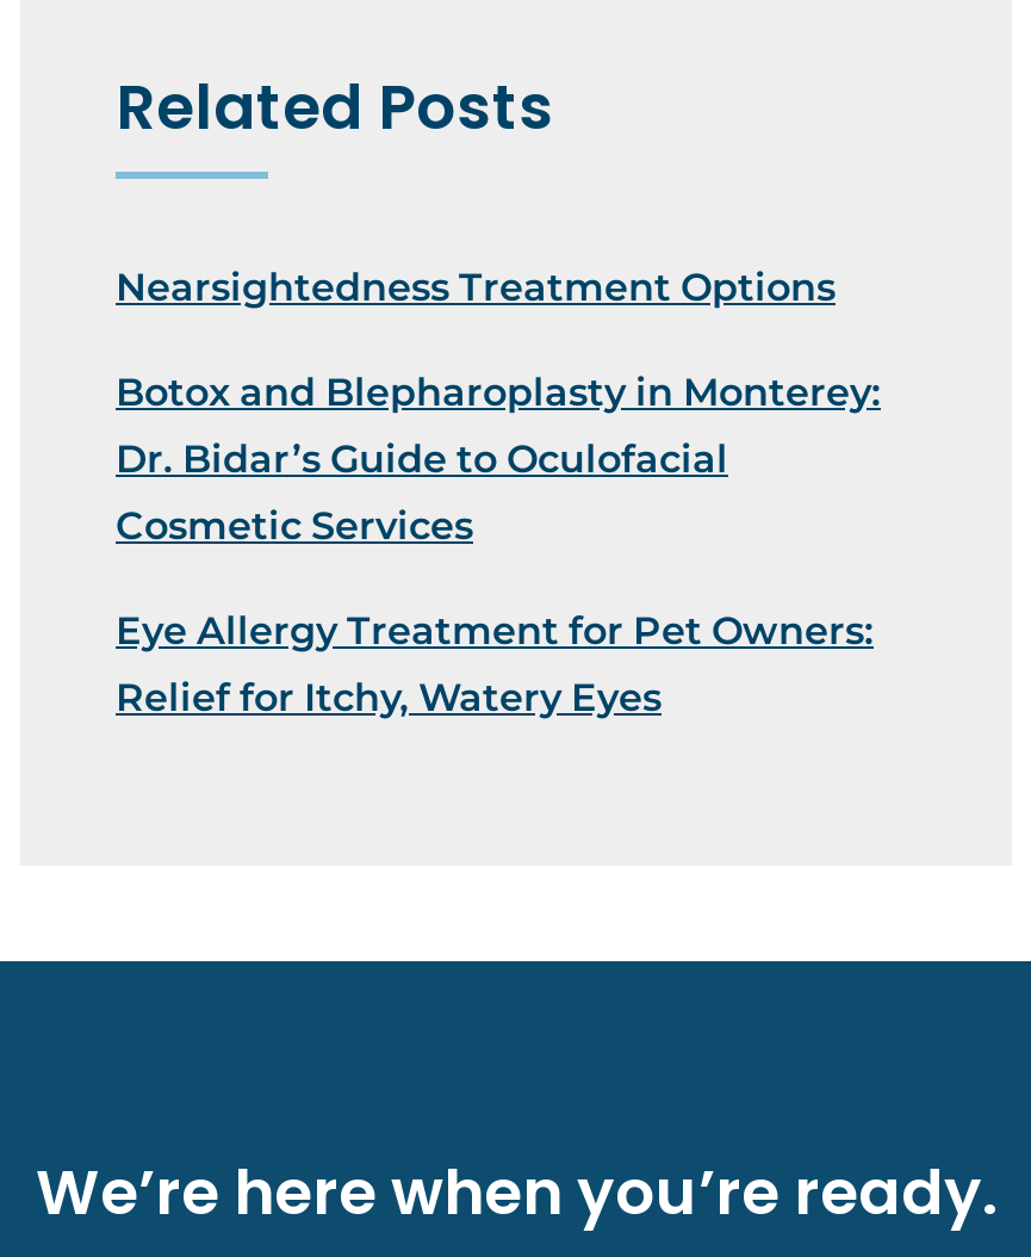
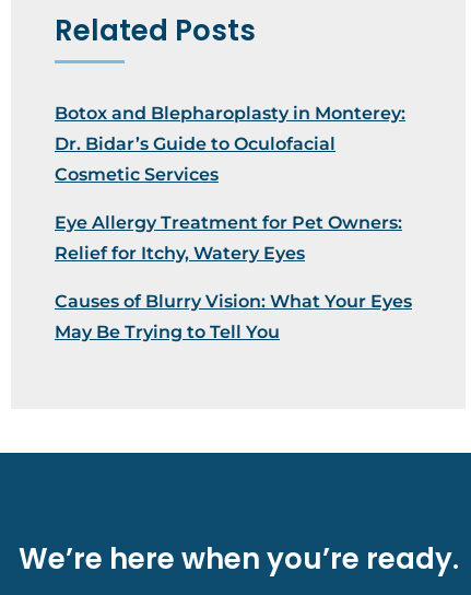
- Nearsightedness Treatment Options

moved up: Botox and Blepharoplasty in Monterey: | Dr. Bidar’s Guide to Oculofacial | Cosmetic Services | Eye Allergy Treatment for Pet Owners: | Relief for Itchy, Watery Eyes

+ Causes of Blurry Vision: What Your Eyes
+ May Be Trying to Tell You
